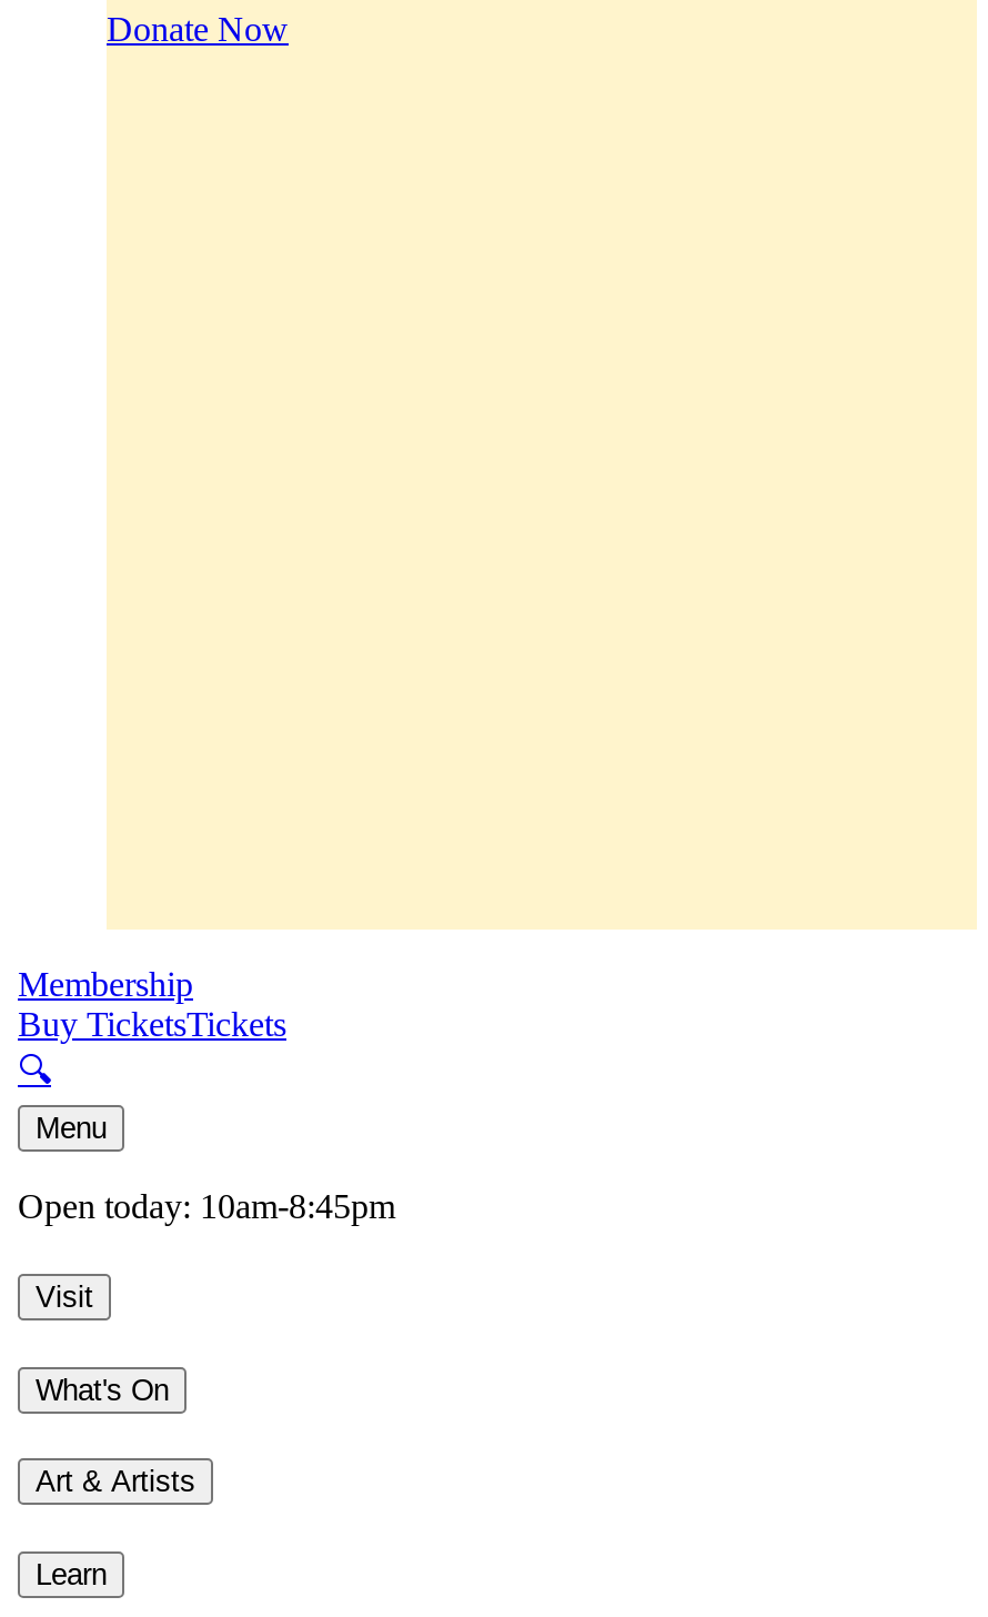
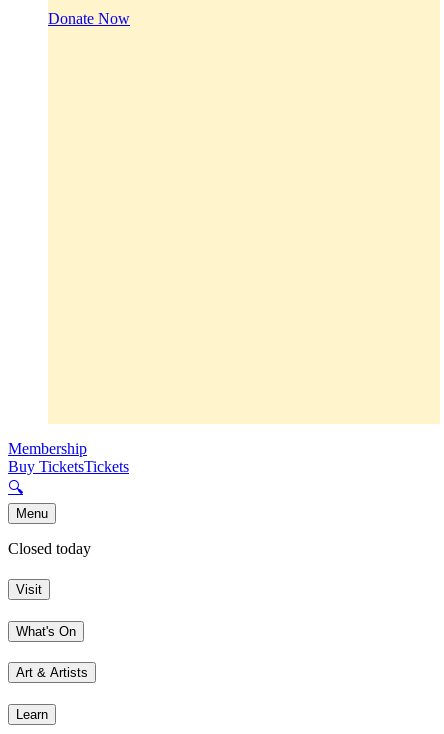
- Open today: 10am-8:45pm
+ Closed today
